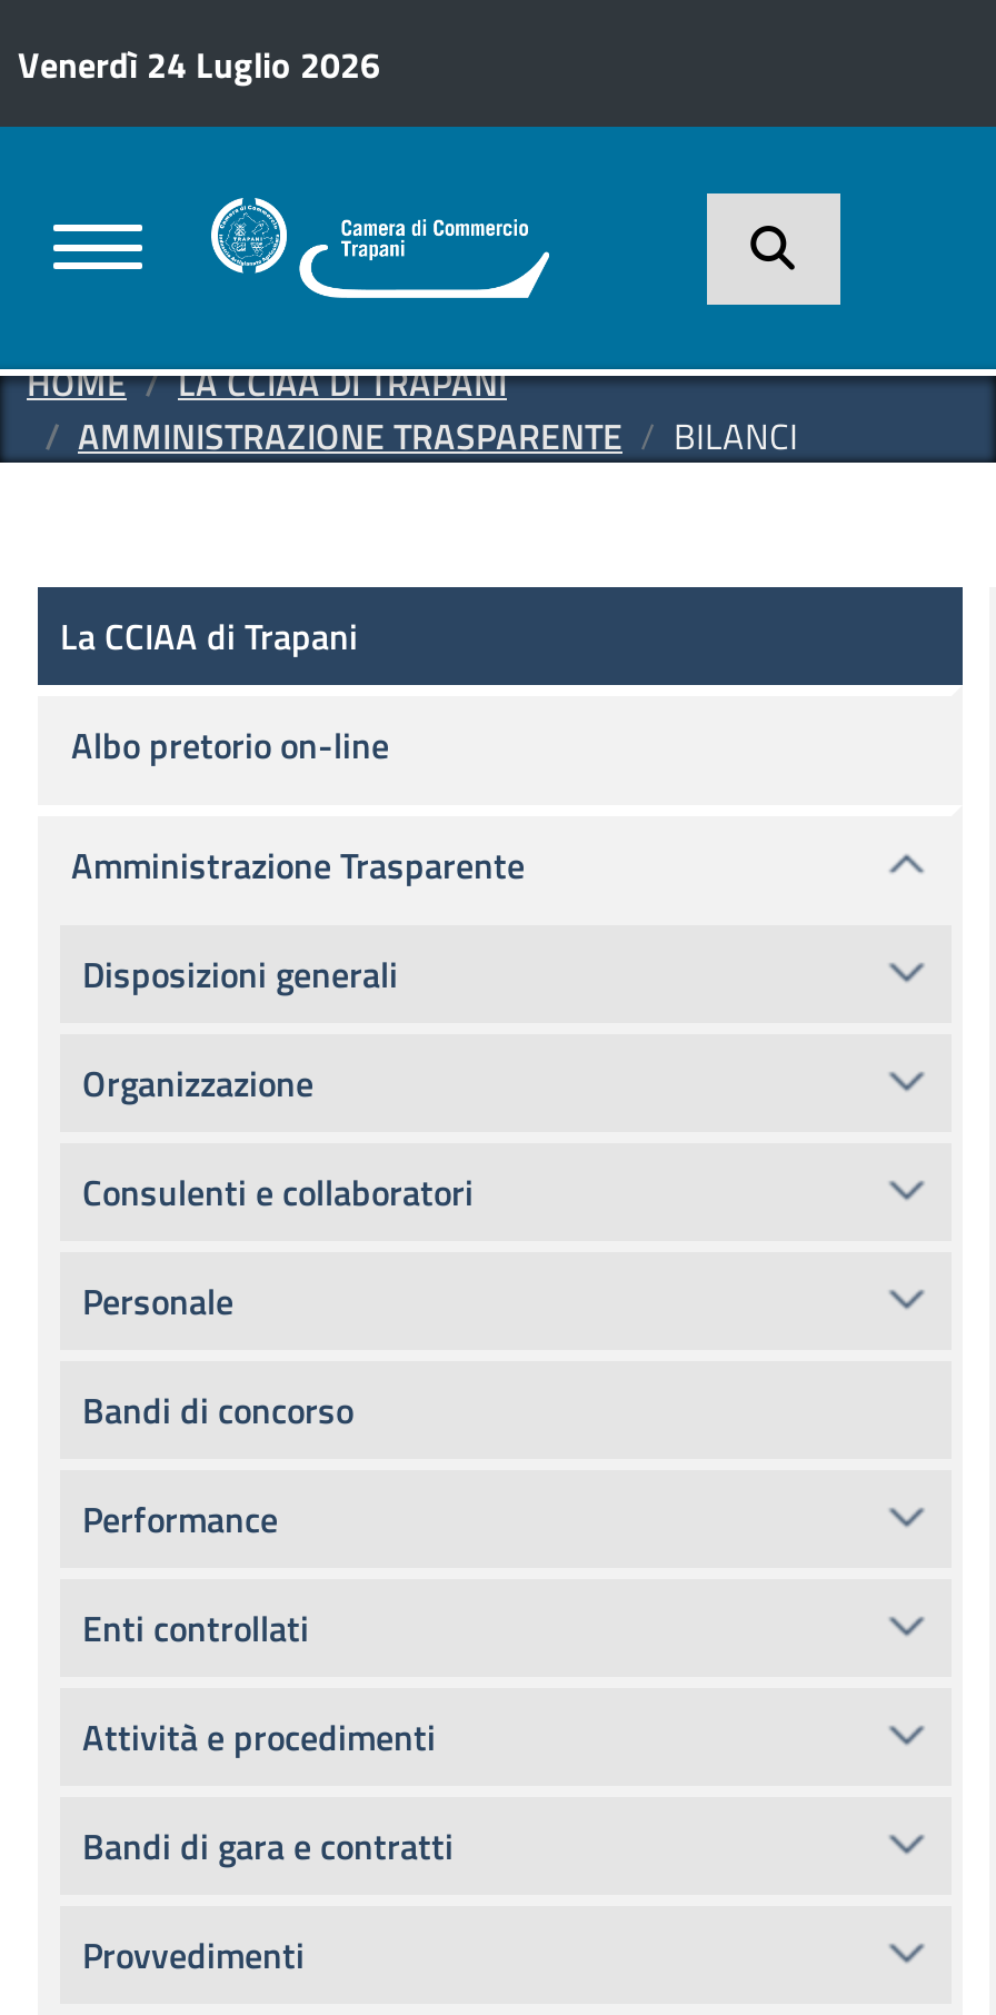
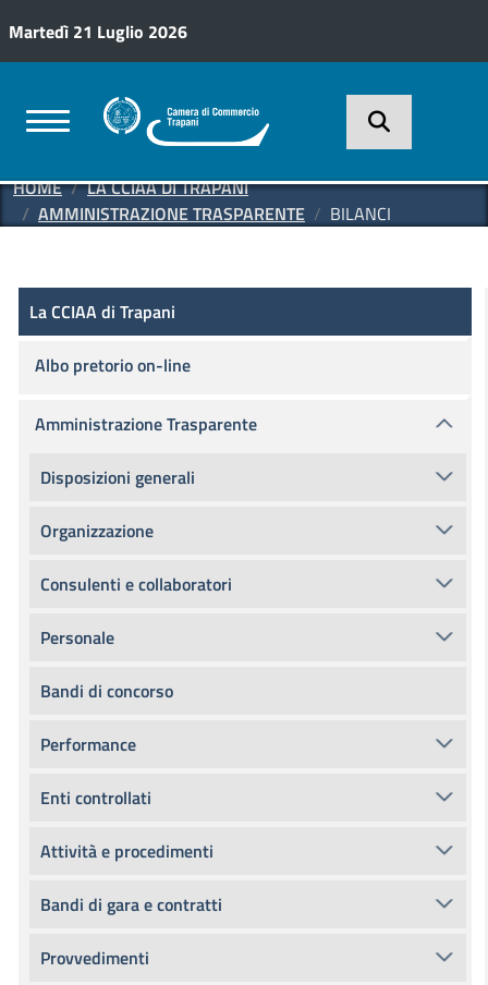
- Venerdì 24 Luglio 2026
+ Martedì 21 Luglio 2026
